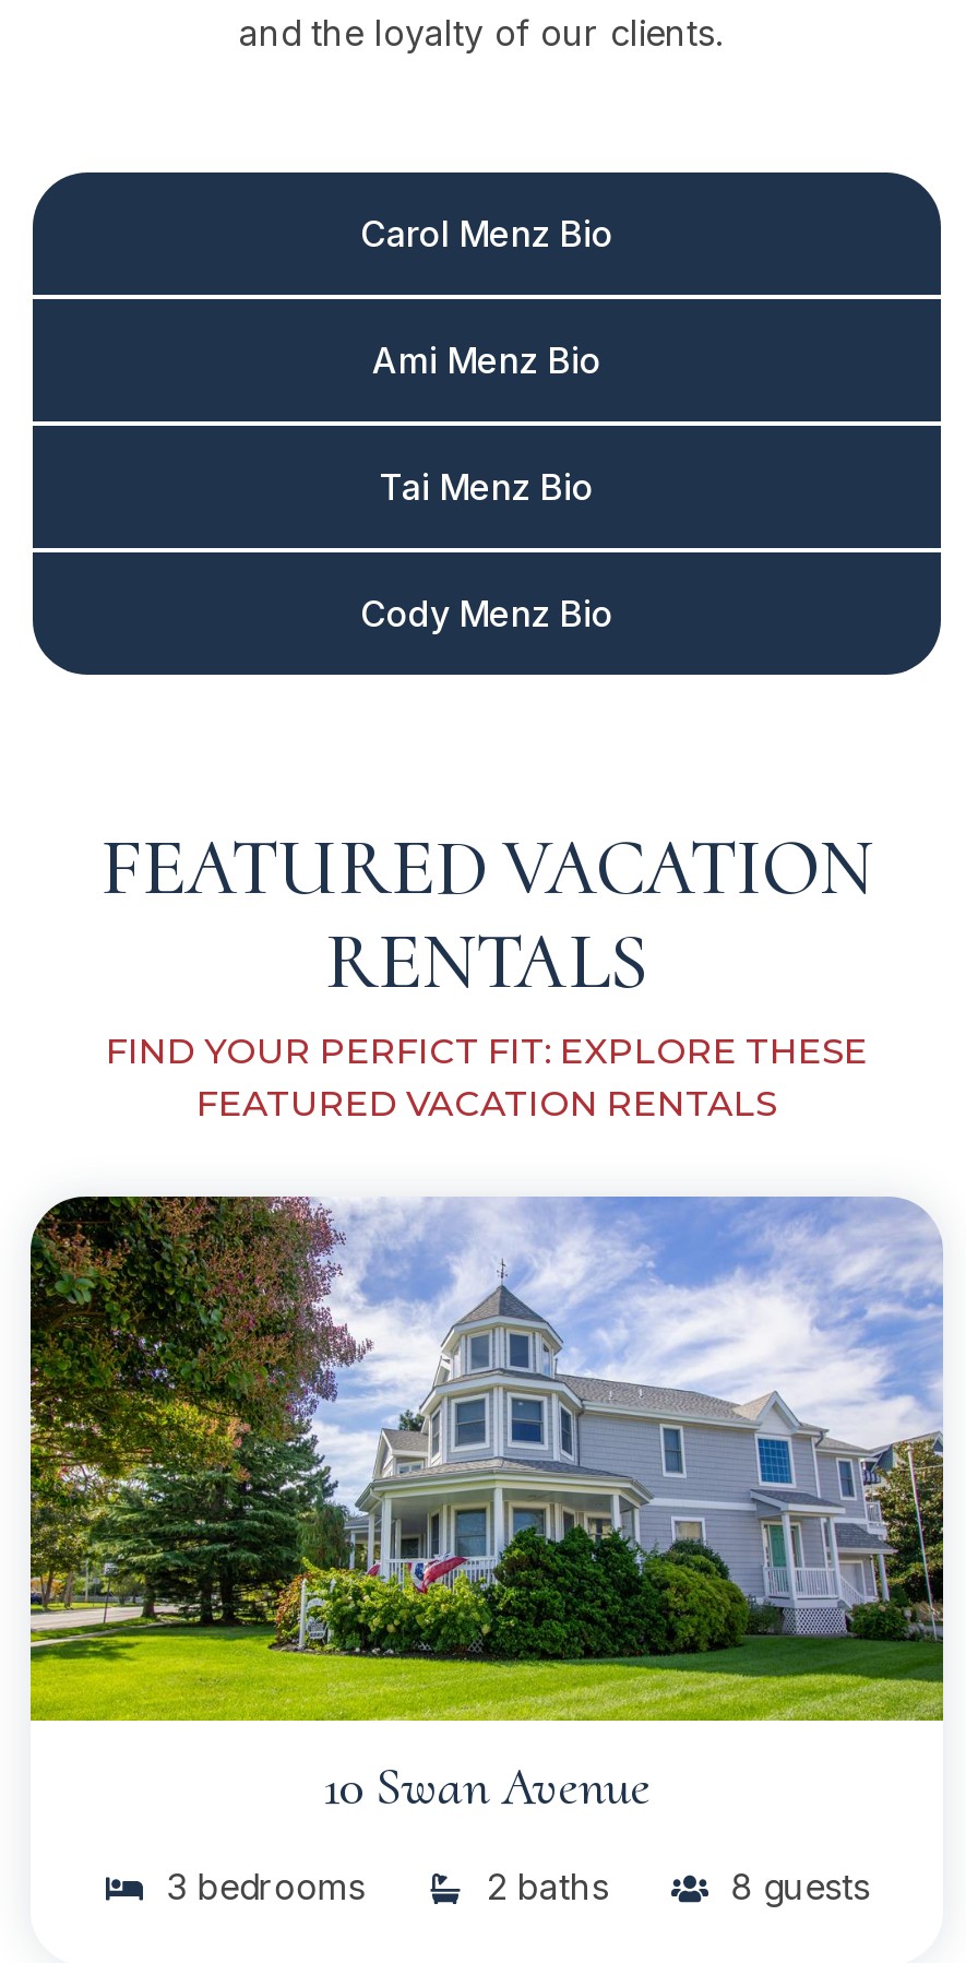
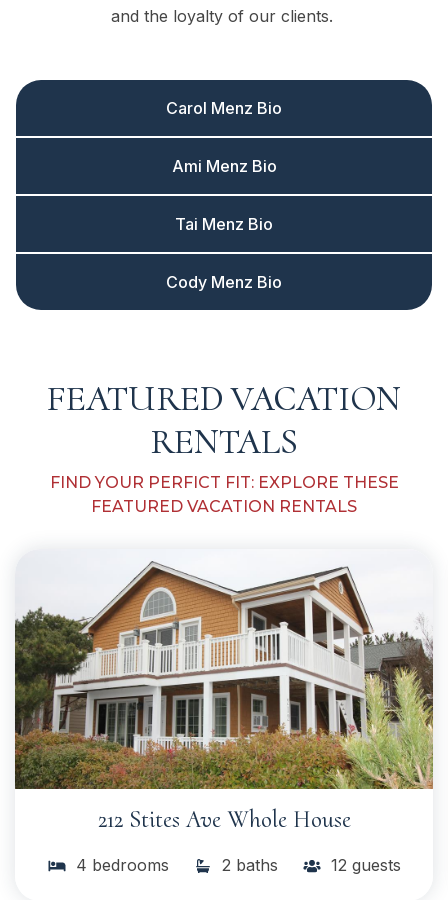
- [image]
- 10 Swan Avenue
+ [image]
+ 212 Stites Ave Whole House

- 3 bedrooms
+ 4 bedrooms

- 8 guests
+ 12 guests
